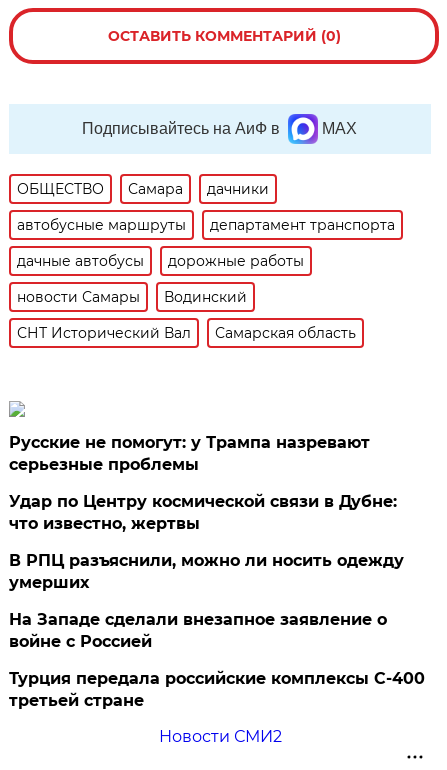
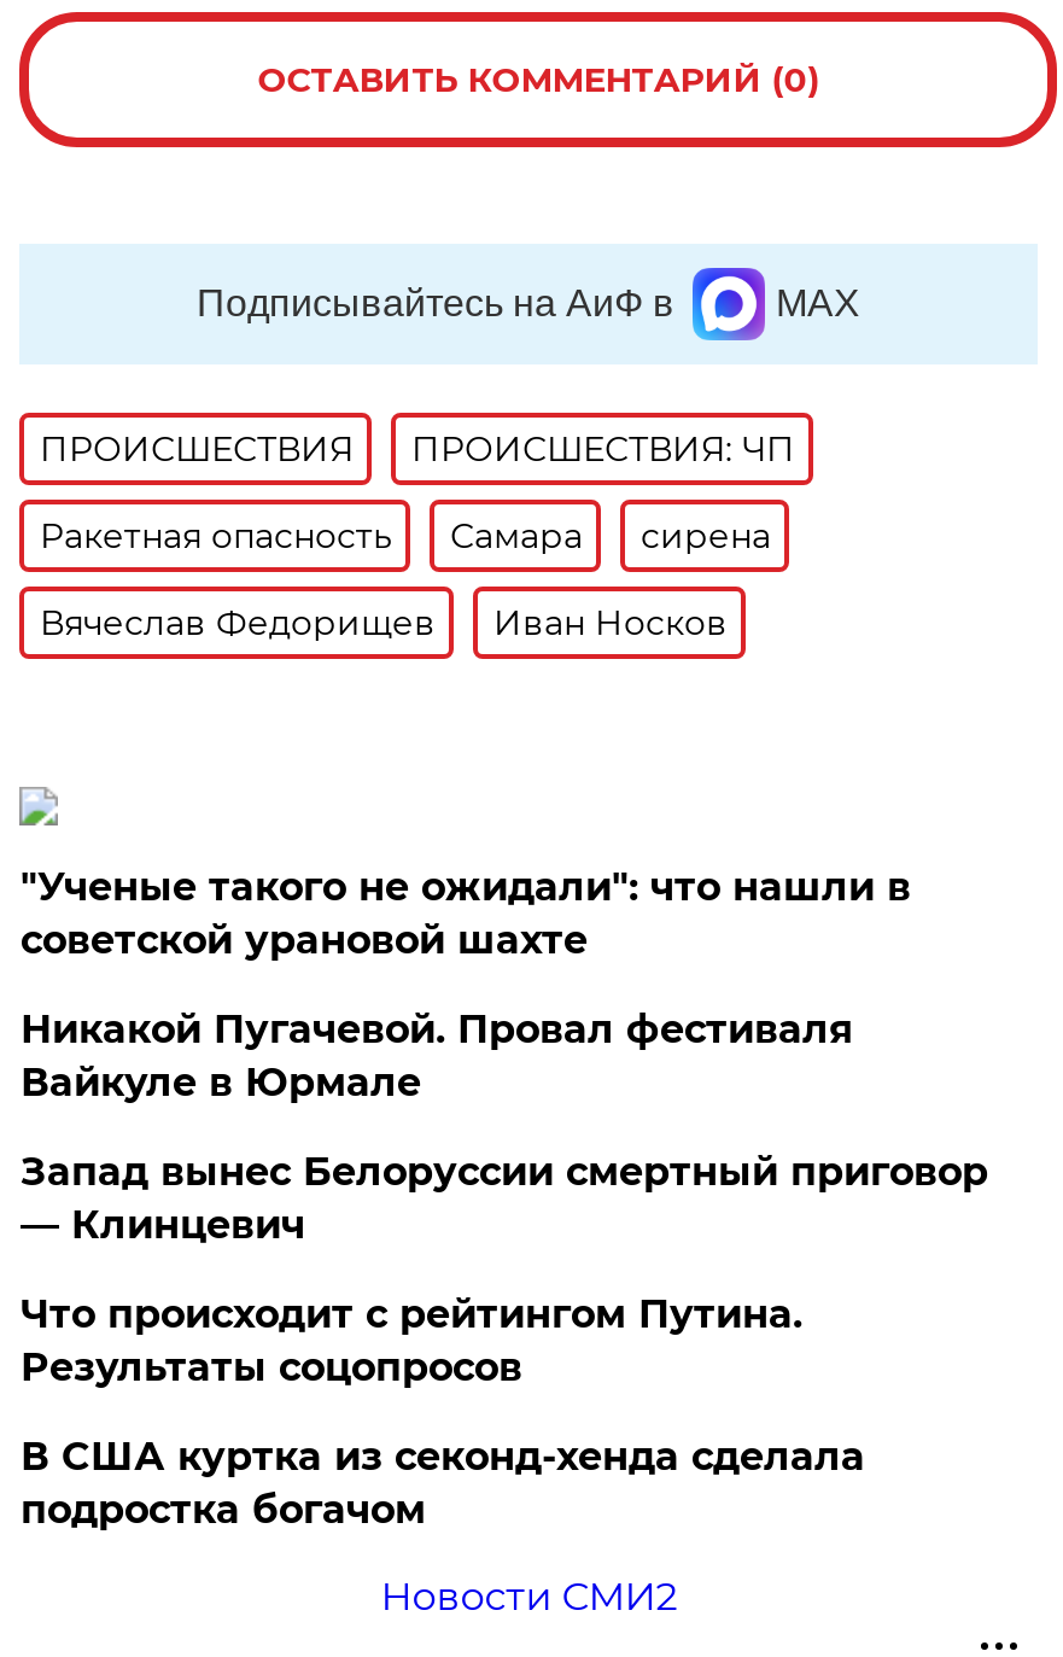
- ОБЩЕСТВО
+ ПРОИСШЕСТВИЯ
+ ПРОИСШЕСТВИЯ: ЧП
+ Ракетная опасность

- дачники
- автобусные маршруты
- департамент транспорта
- дачные автобусы
- дорожные работы
- новости Самары
- Водинский
- СНТ Исторический Вал
- Самарская область
+ сирена
+ Вячеслав Федорищев
+ Иван Носков

moved down: Самара

- Русские не помогут: у Трампа назревают
- серьезные проблемы
- Удар по Центру космической связи в Дубне:
- что известно, жертвы
- В РПЦ разъяснили, можно ли носить одежду
- умерших
- На Западе сделали внезапное заявление о
- войне с Россией
- Турция передала российские комплексы С-400
- третьей стране
+ "Ученые такого не ожидали": что нашли в
+ советской урановой шахте
+ Никакой Пугачевой. Провал фестиваля
+ Вайкуле в Юрмале
+ Запад вынес Белоруссии смертный приговор
+ — Клинцевич
+ Что происходит с рейтингом Путина.
+ Результаты соцопросов
+ В США куртка из секонд-хенда сделала
+ подростка богачом
